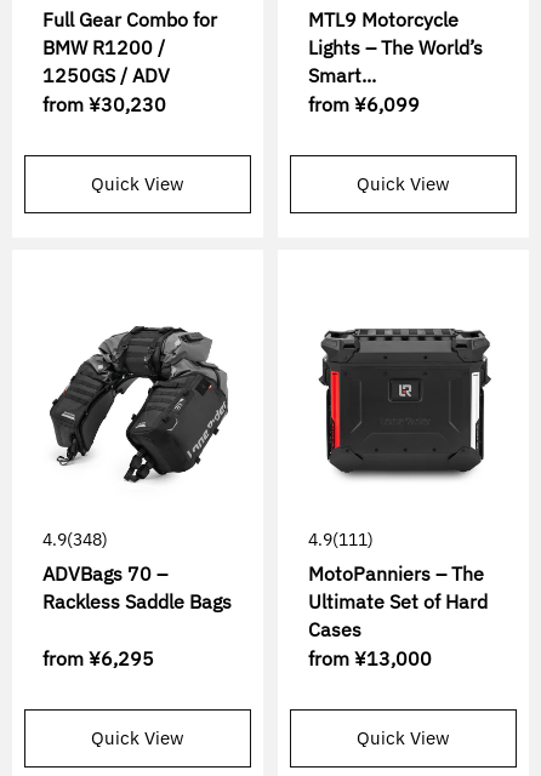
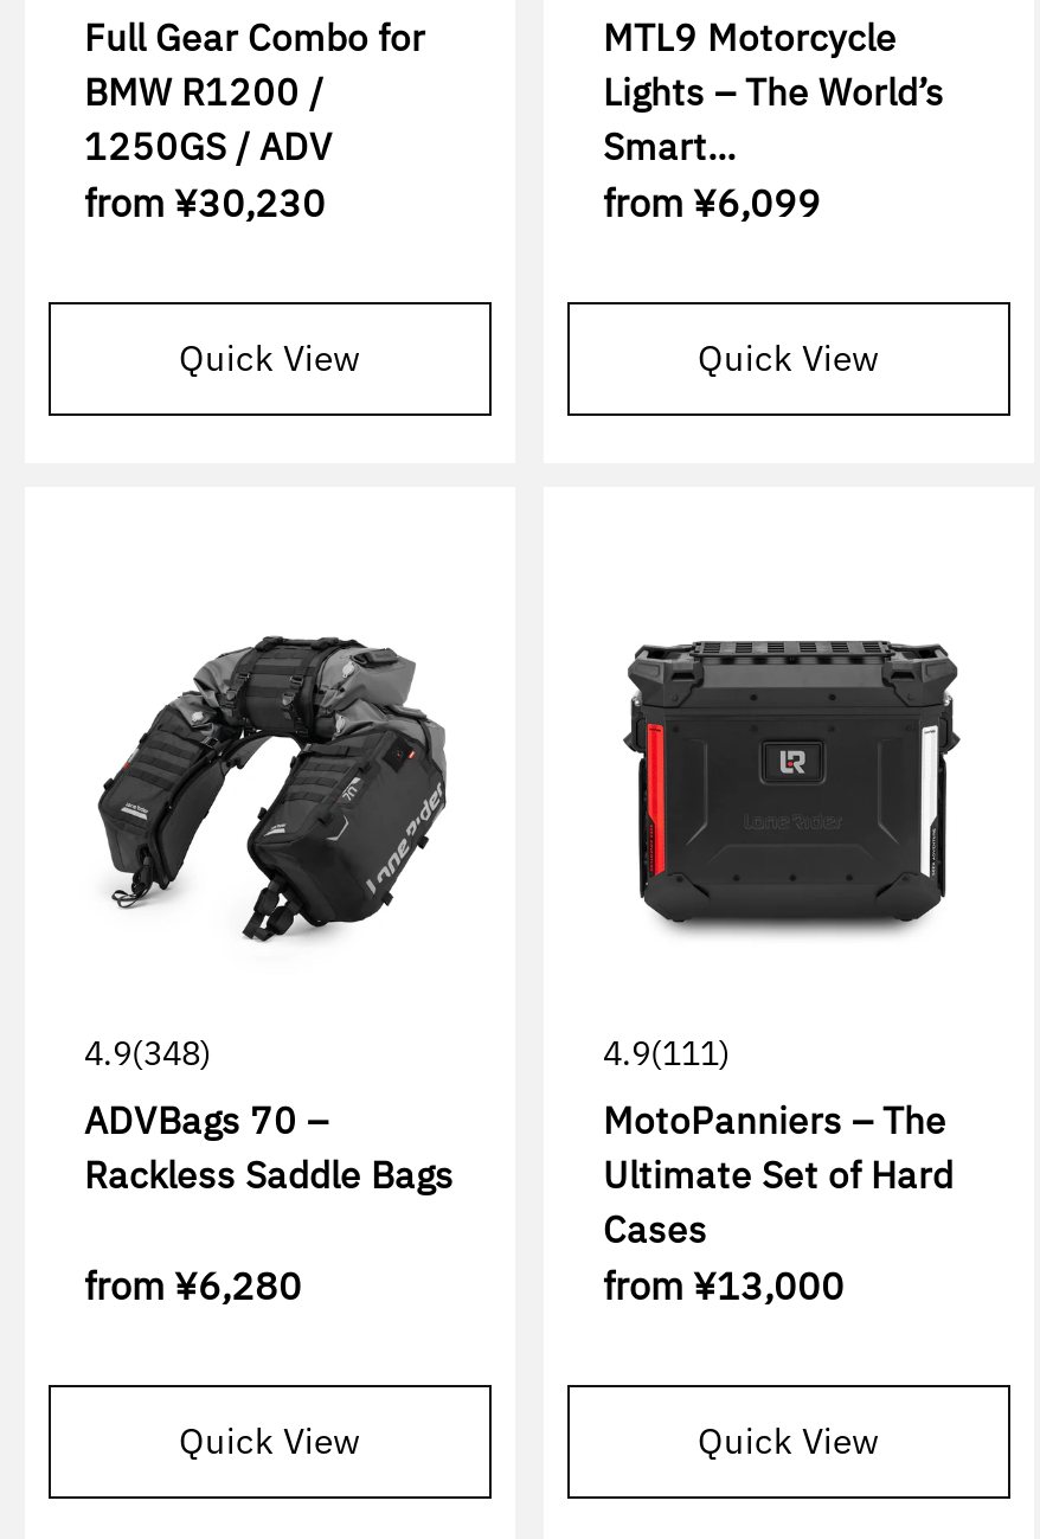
- from ¥6,295
+ from ¥6,280
